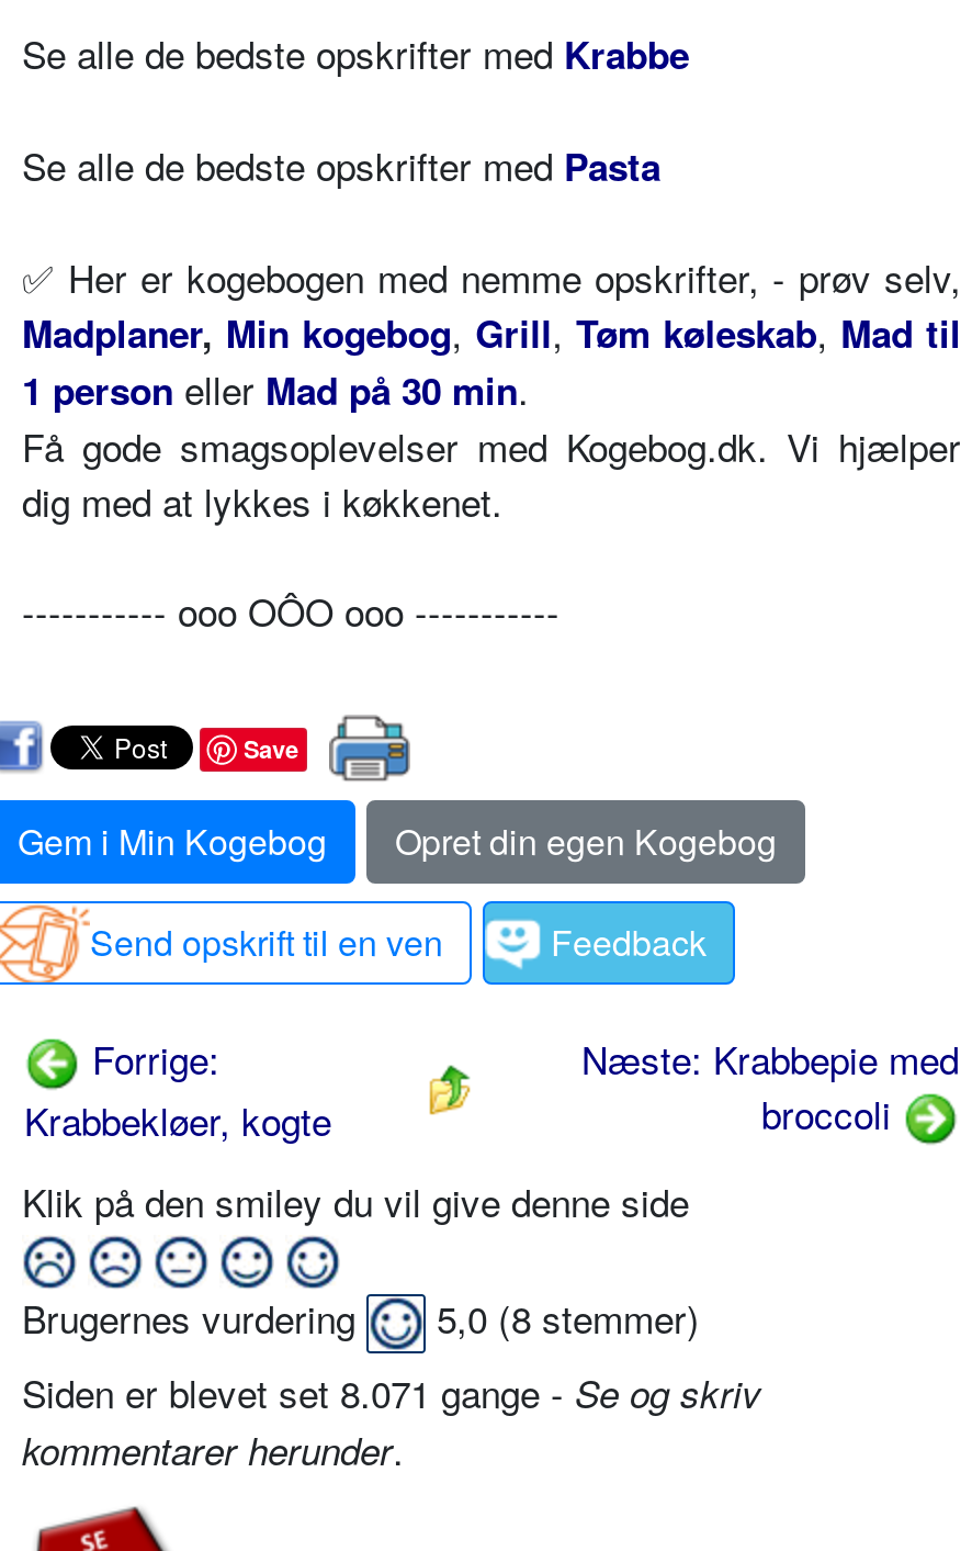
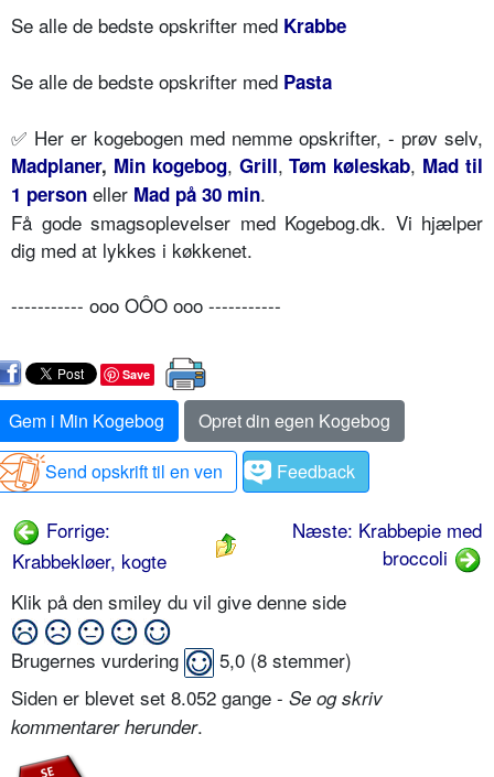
- Siden er blevet set 8.071 gange - Se og skriv
+ Siden er blevet set 8.052 gange - Se og skriv
